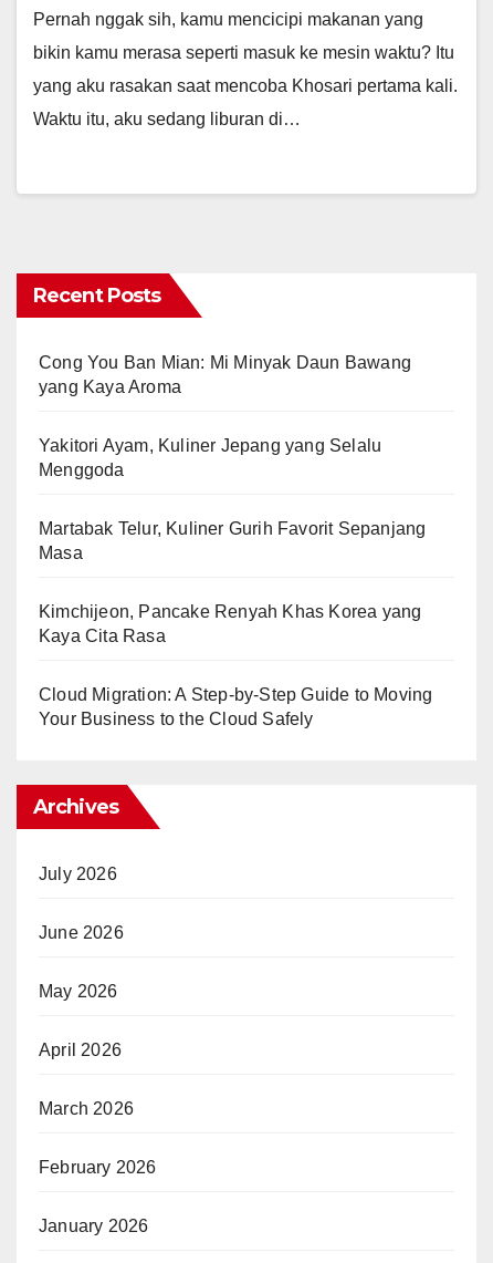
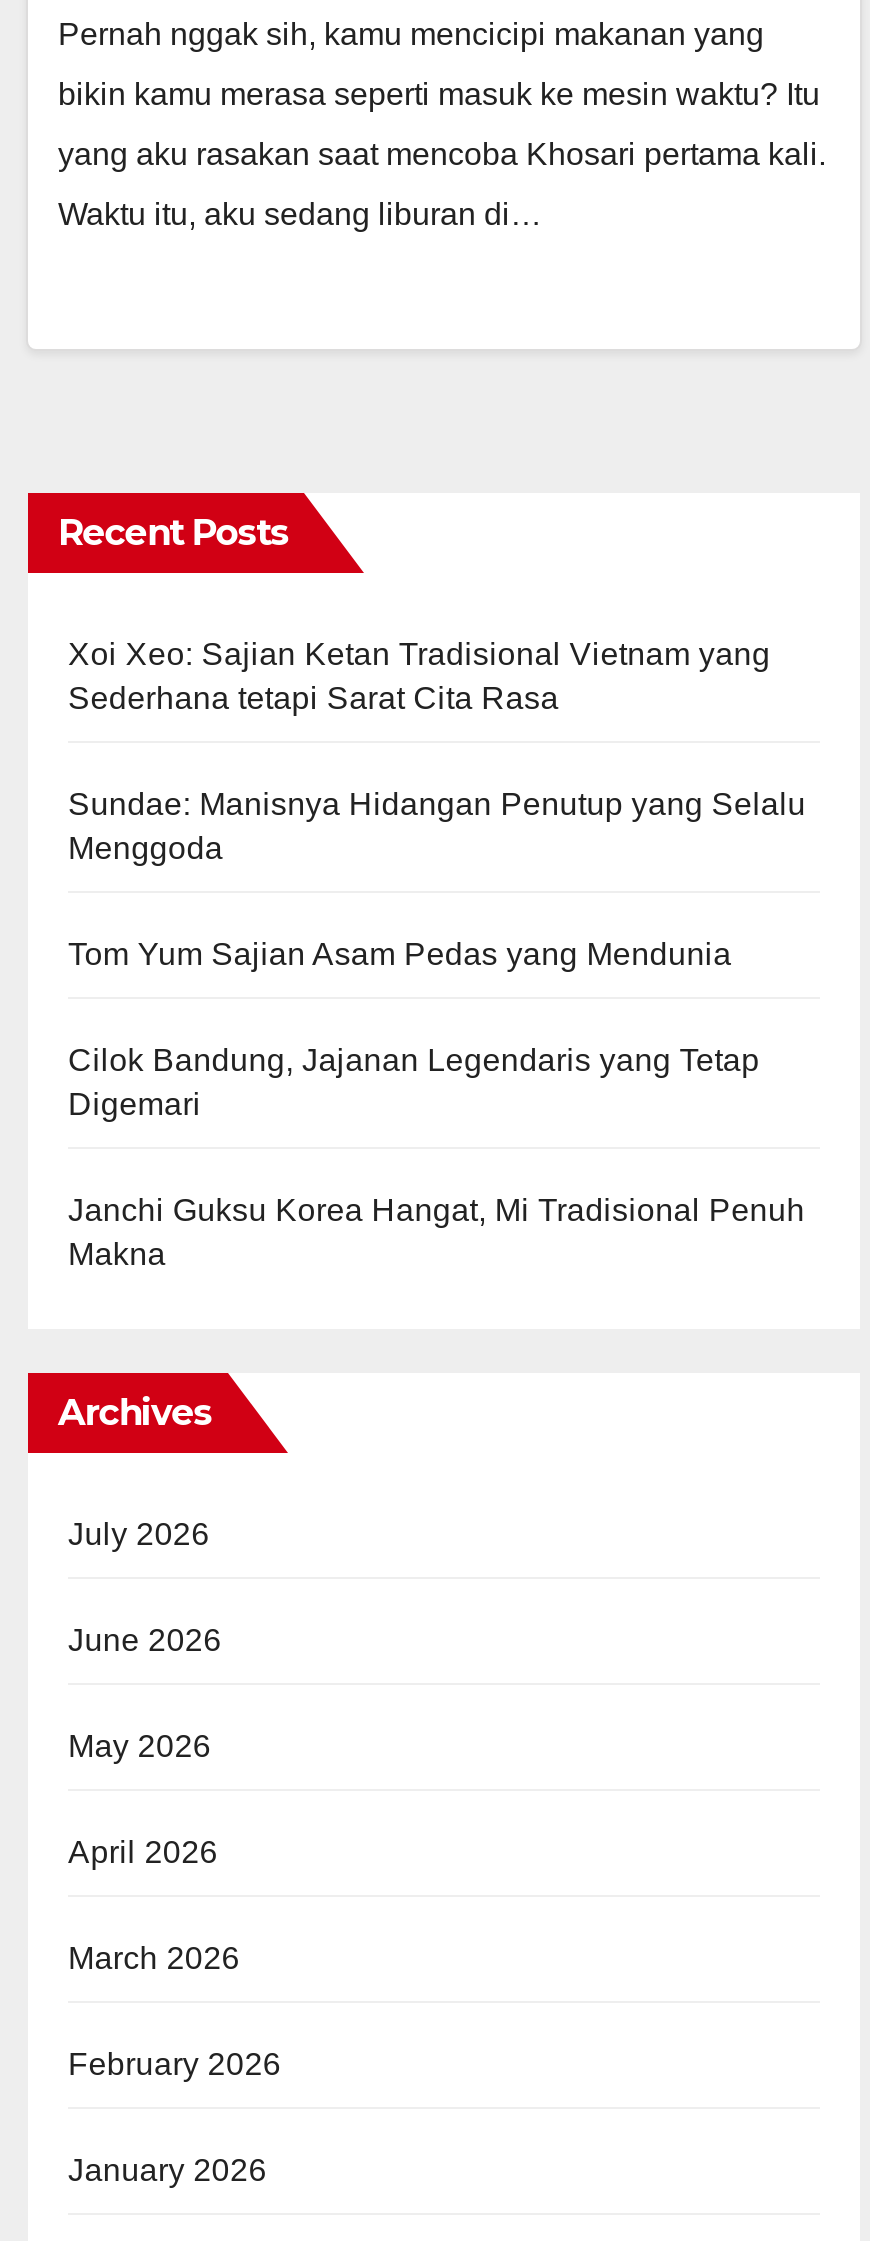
- Cong You Ban Mian: Mi Minyak Daun Bawang
- yang Kaya Aroma
+ Xoi Xeo: Sajian Ketan Tradisional Vietnam yang
+ Sederhana tetapi Sarat Cita Rasa

- Yakitori Ayam, Kuliner Jepang yang Selalu
+ Sundae: Manisnya Hidangan Penutup yang Selalu

- Martabak Telur, Kuliner Gurih Favorit Sepanjang
- Masa
+ Tom Yum Sajian Asam Pedas yang Mendunia

- Kimchijeon, Pancake Renyah Khas Korea yang
- Kaya Cita Rasa
+ Cilok Bandung, Jajanan Legendaris yang Tetap
+ Digemari

- Cloud Migration: A Step-by-Step Guide to Moving
- Your Business to the Cloud Safely
+ Janchi Guksu Korea Hangat, Mi Tradisional Penuh
+ Makna
